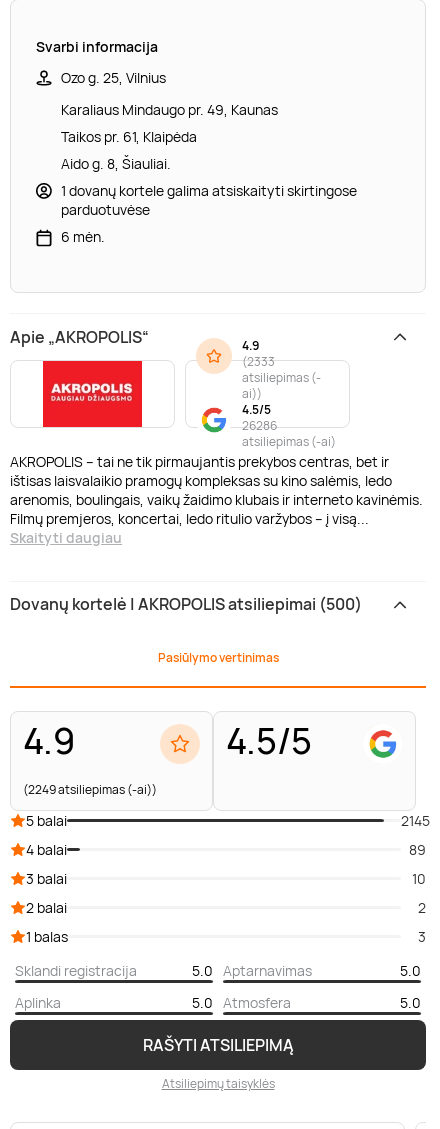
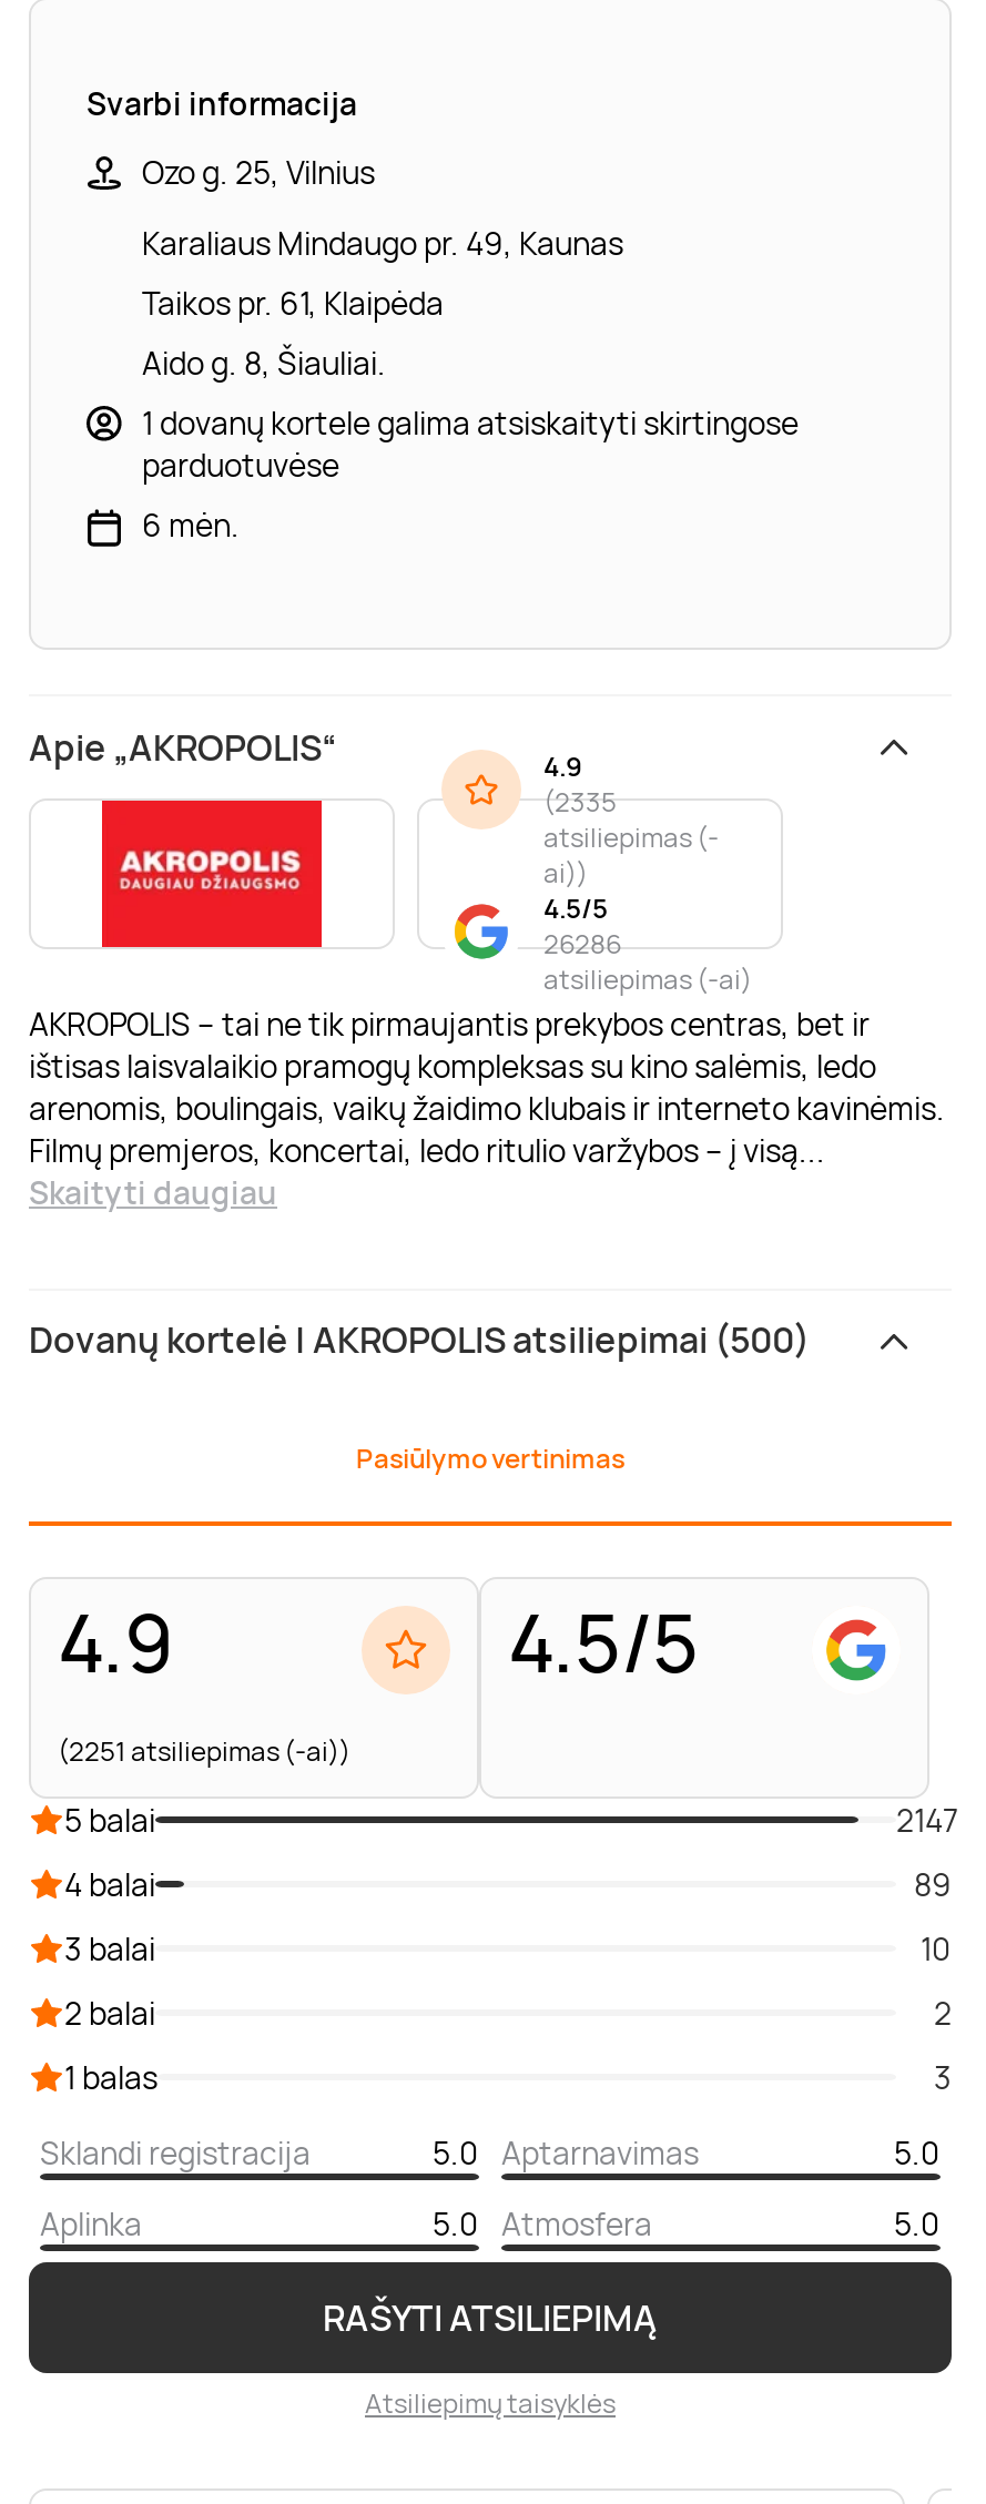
- (2333
+ (2335

- (2249 atsiliepimas (-ai))
+ (2251 atsiliepimas (-ai))

- 2145
+ 2147
